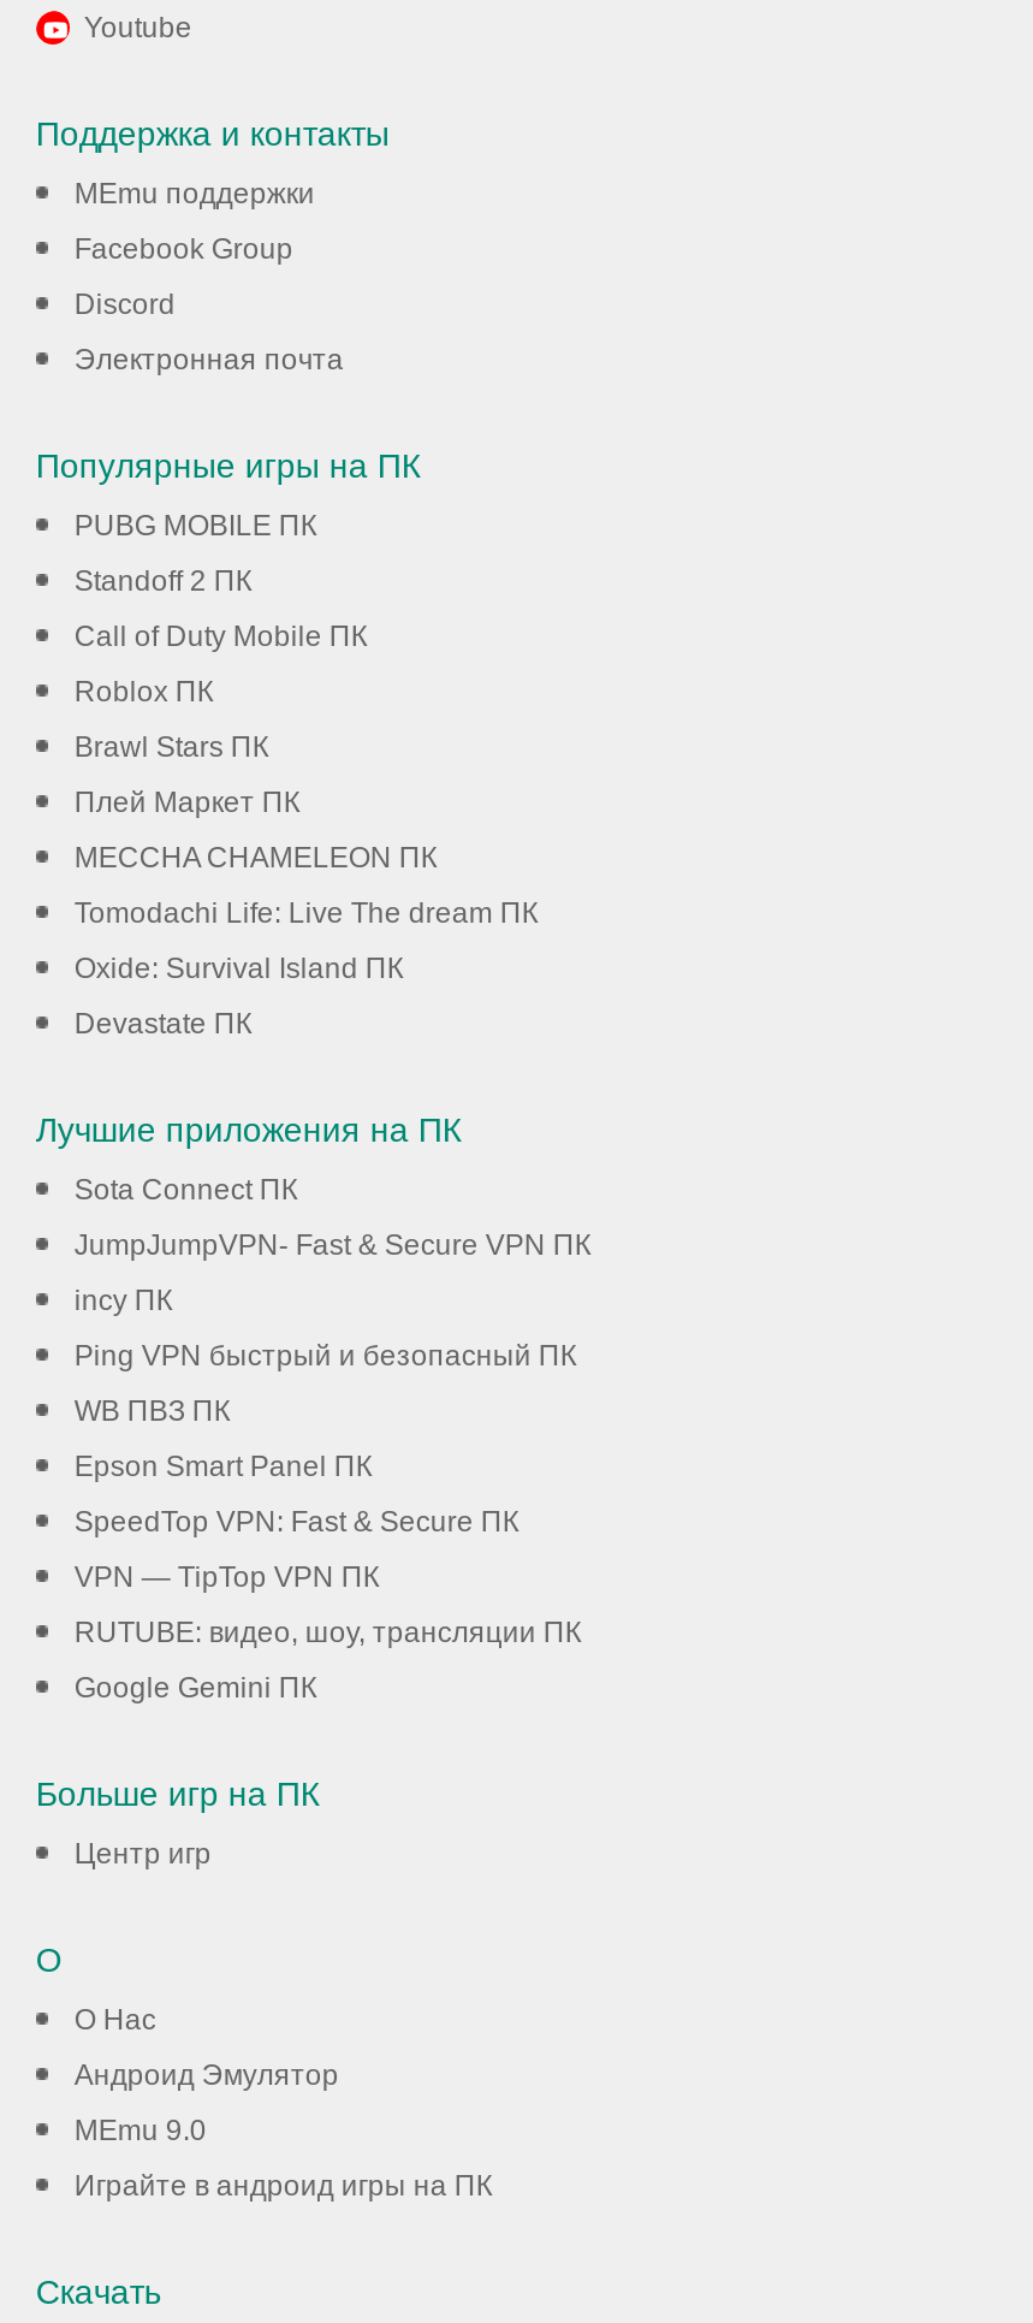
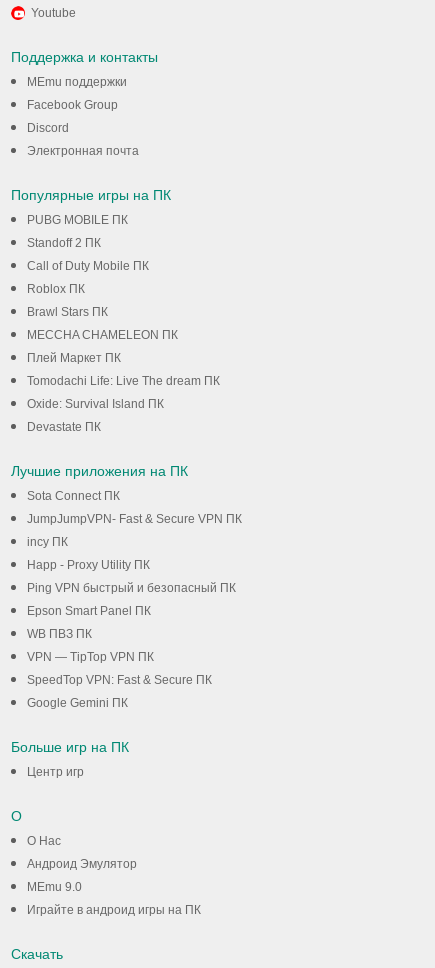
moved down: Плей Маркет ПК

moved up: MECCHA CHAMELEON ПК

+ Happ - Proxy Utility ПК

moved down: Ping VPN быстрый и безопасный ПК

moved down: WB ПВЗ ПК

moved down: SpeedTop VPN: Fast & Secure ПК

- RUTUBE: видео, шоу, трансляции ПК
